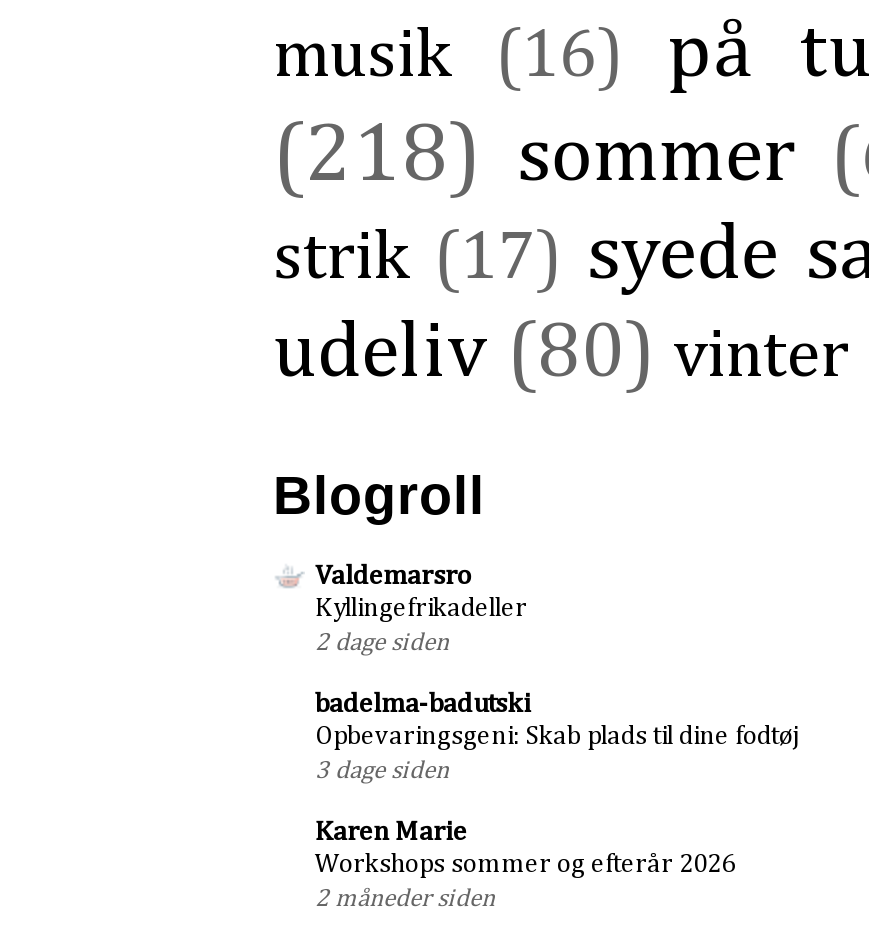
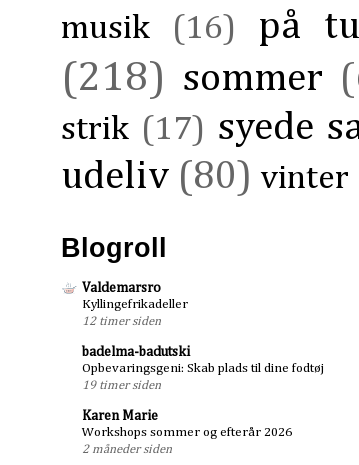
- 2 dage siden
+ 12 timer siden

- 3 dage siden
+ 19 timer siden
